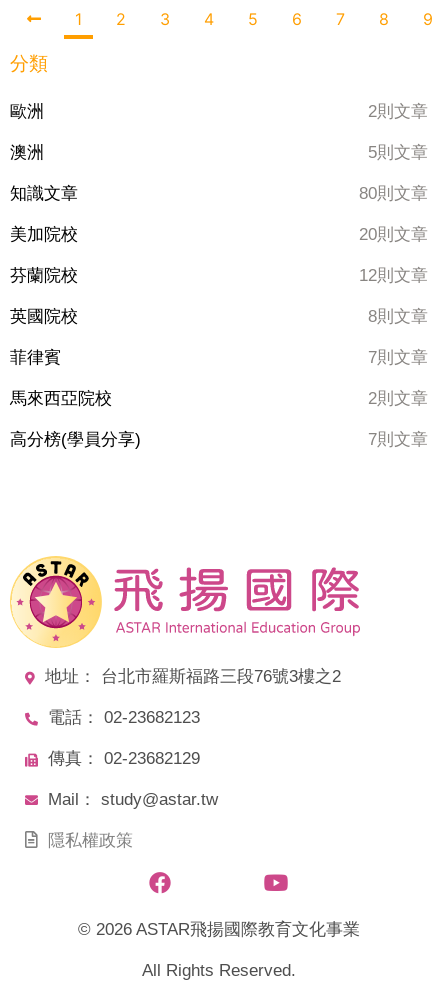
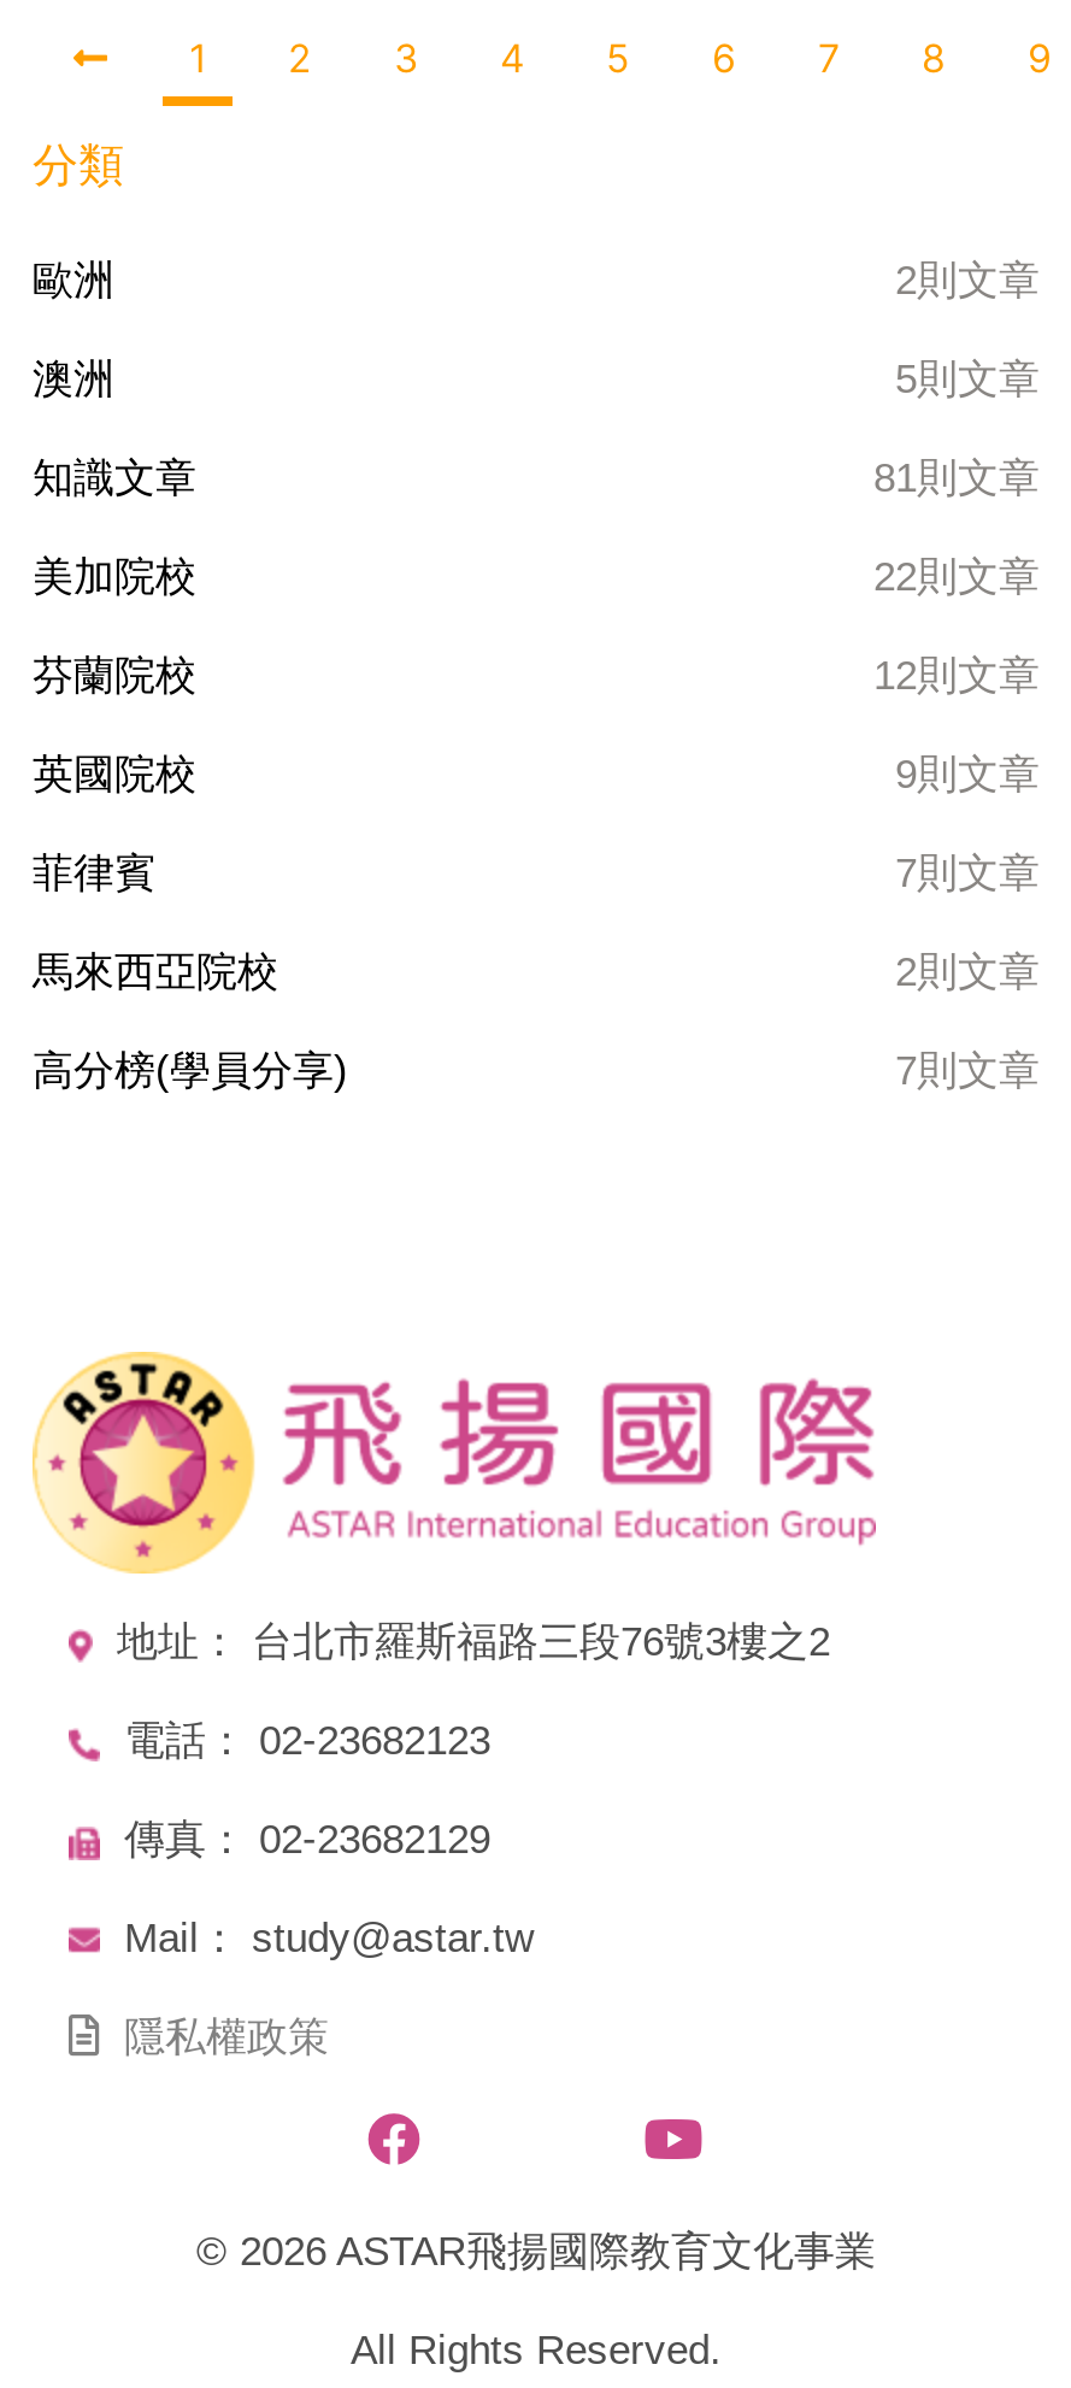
- 80則文章
+ 81則文章

- 20則文章
+ 22則文章

- 8則文章
+ 9則文章
